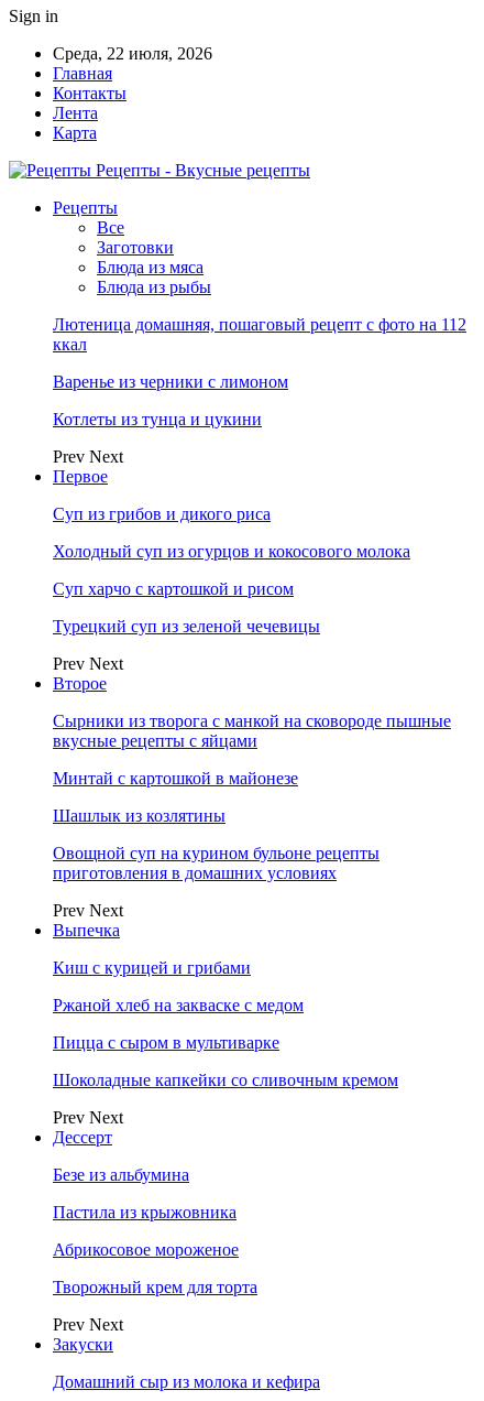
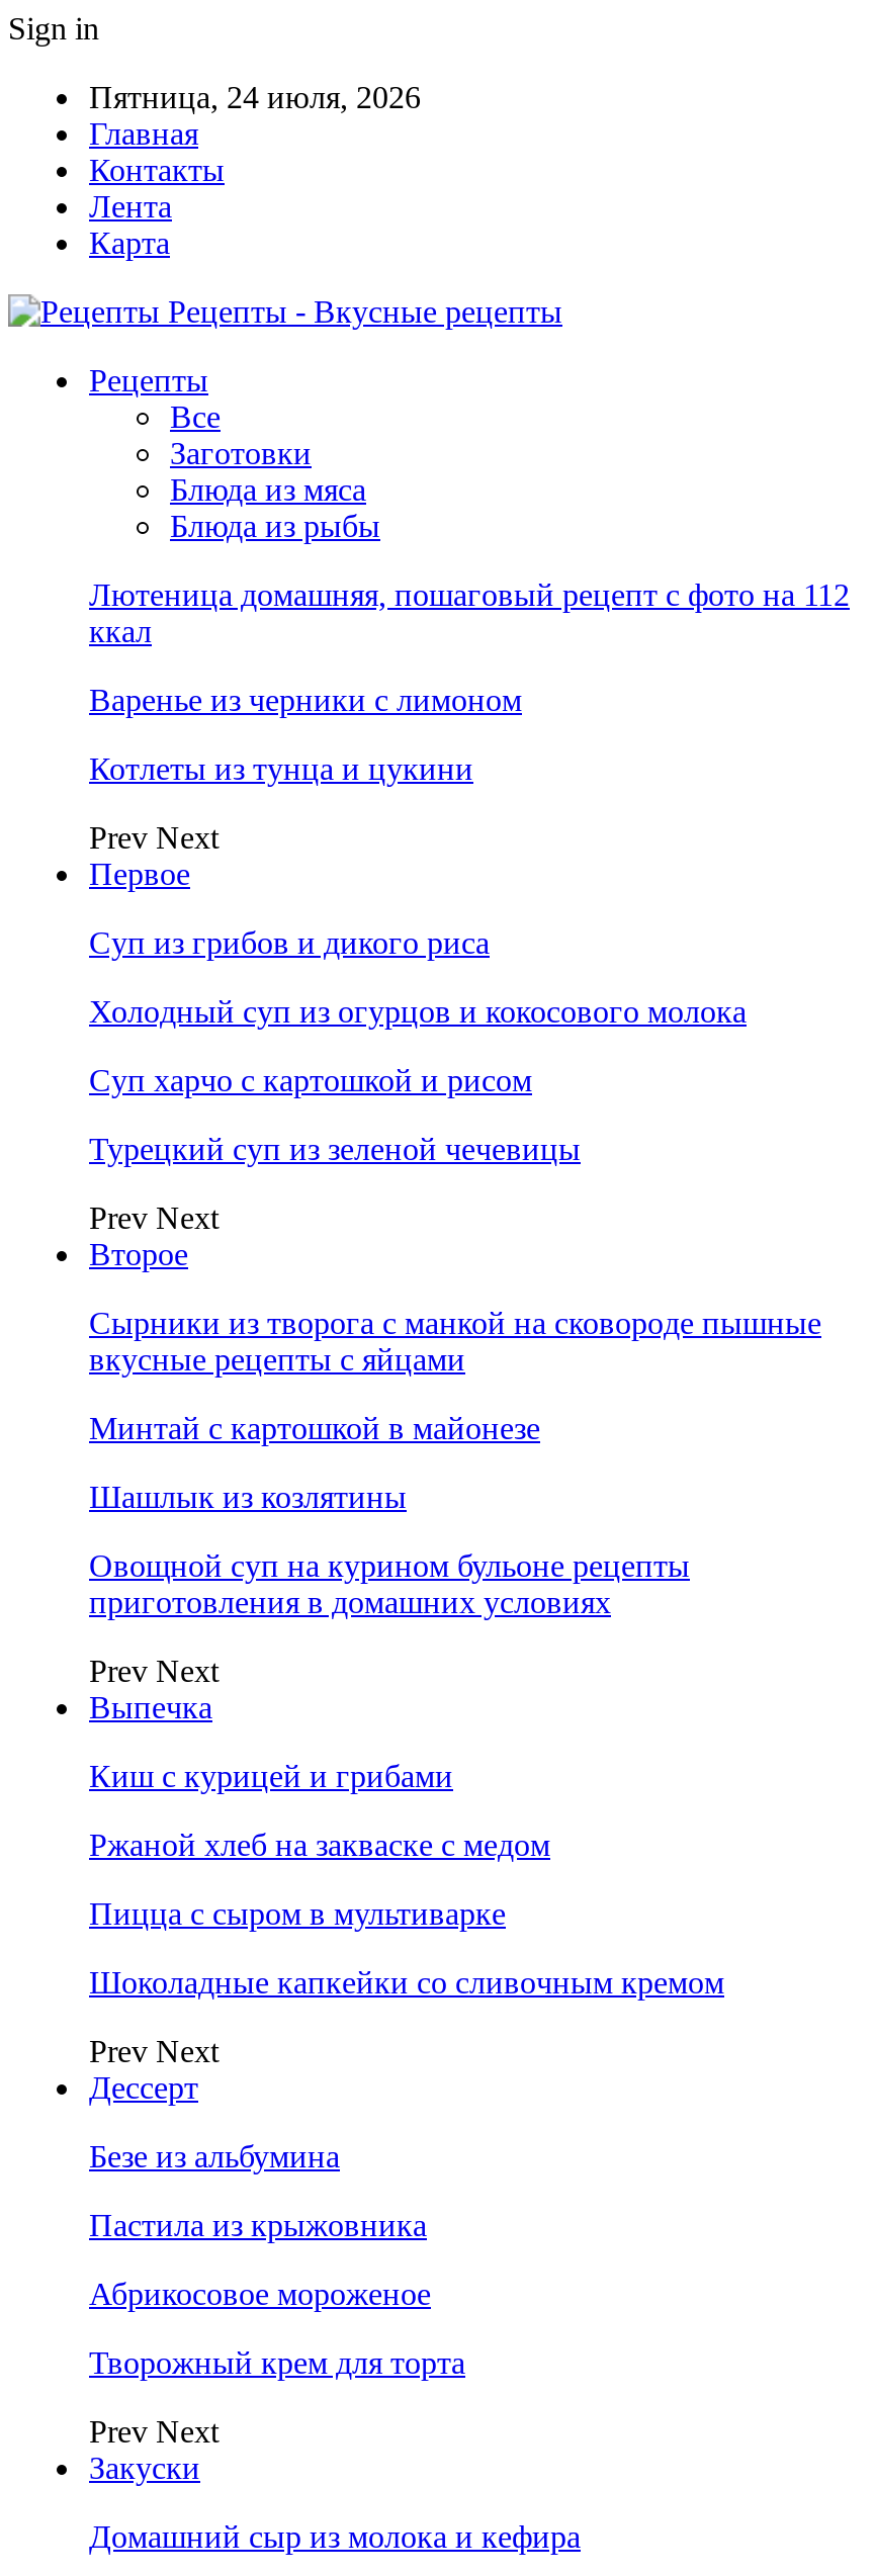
- Среда, 22 июля, 2026
+ Пятница, 24 июля, 2026
